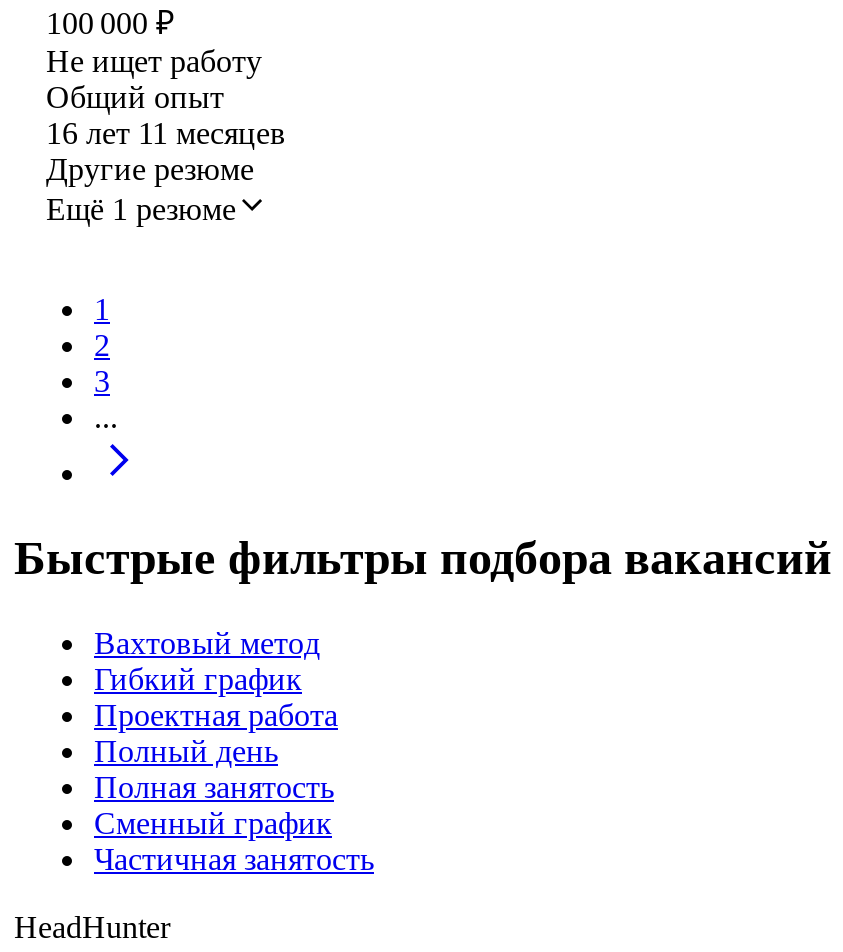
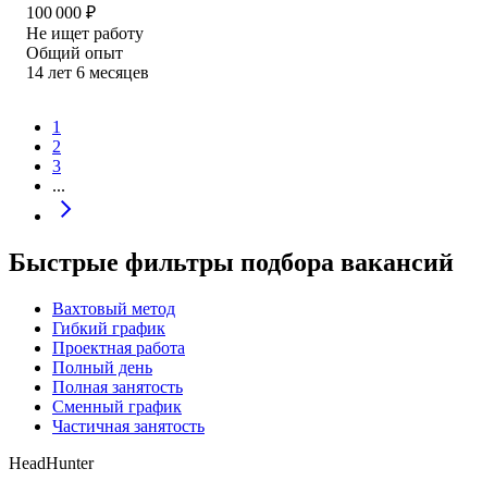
- 16 лет 11 месяцев
- Другие резюме
- Ещё 1 резюме
+ 14 лет 6 месяцев
